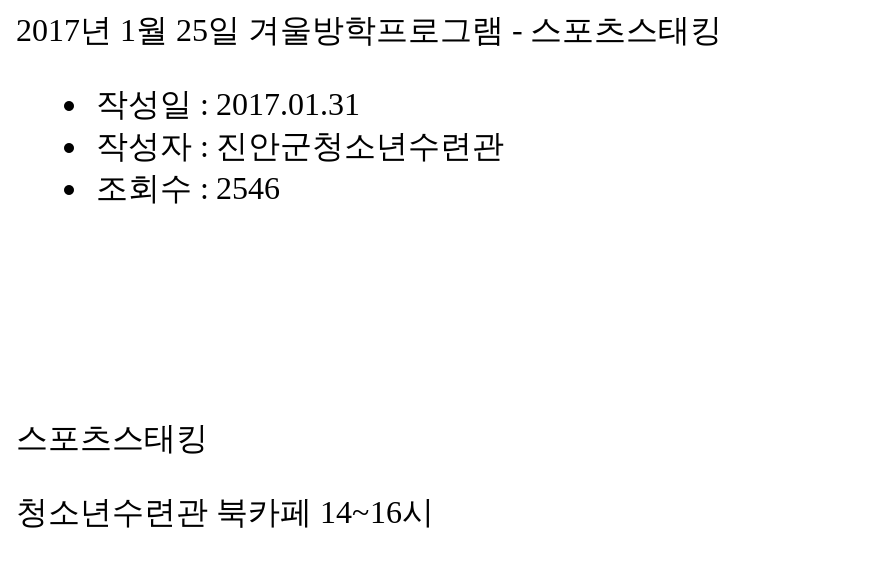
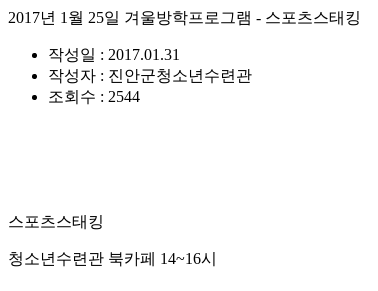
- 조회수 : 2546
+ 조회수 : 2544
